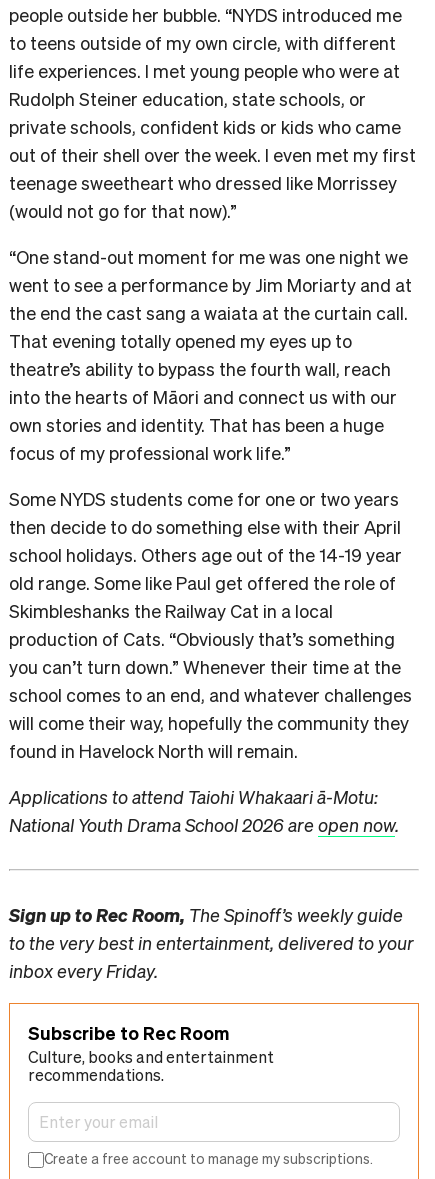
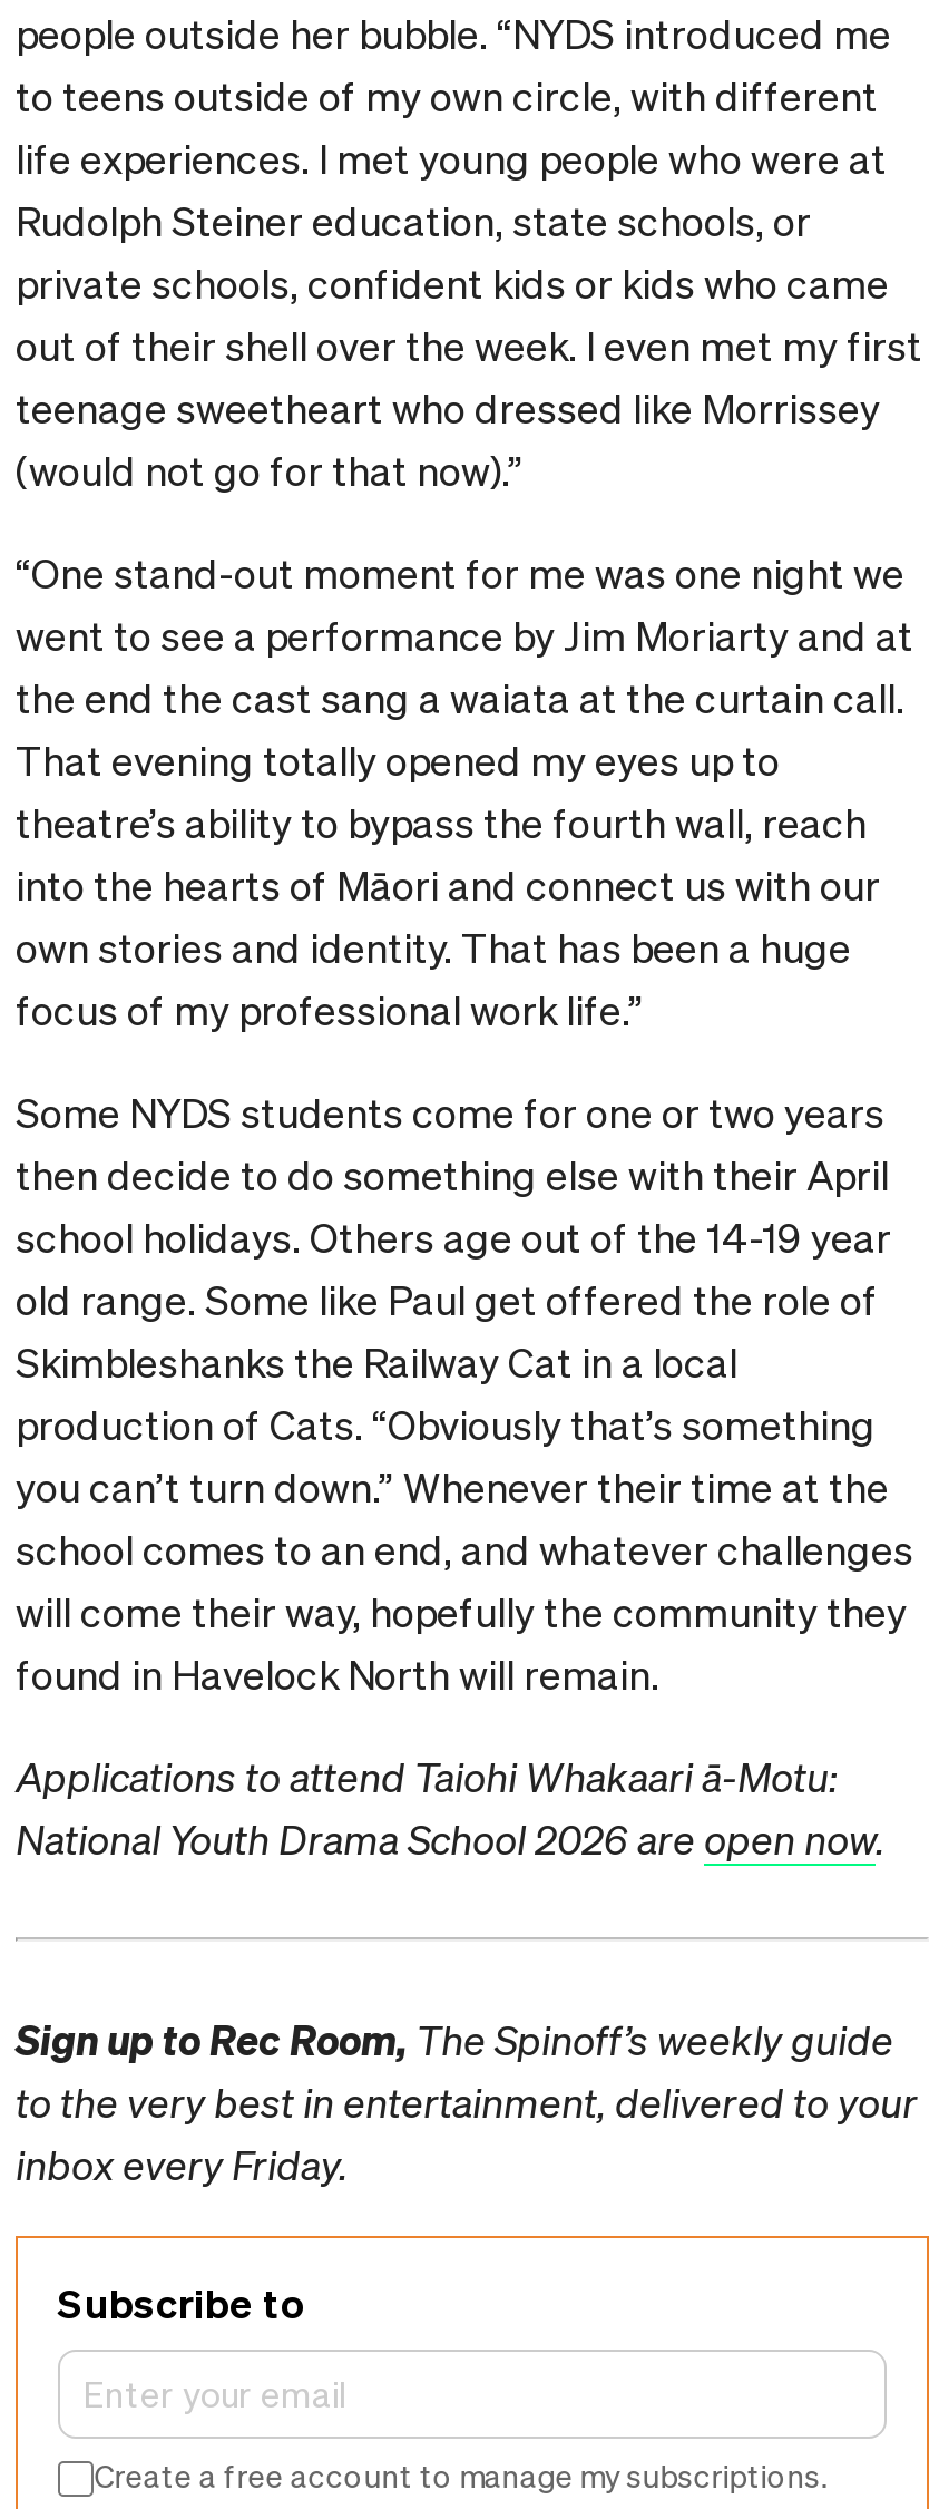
- Subscribe to Rec Room
- Culture, books and entertainment
- recommendations.
+ Subscribe to
